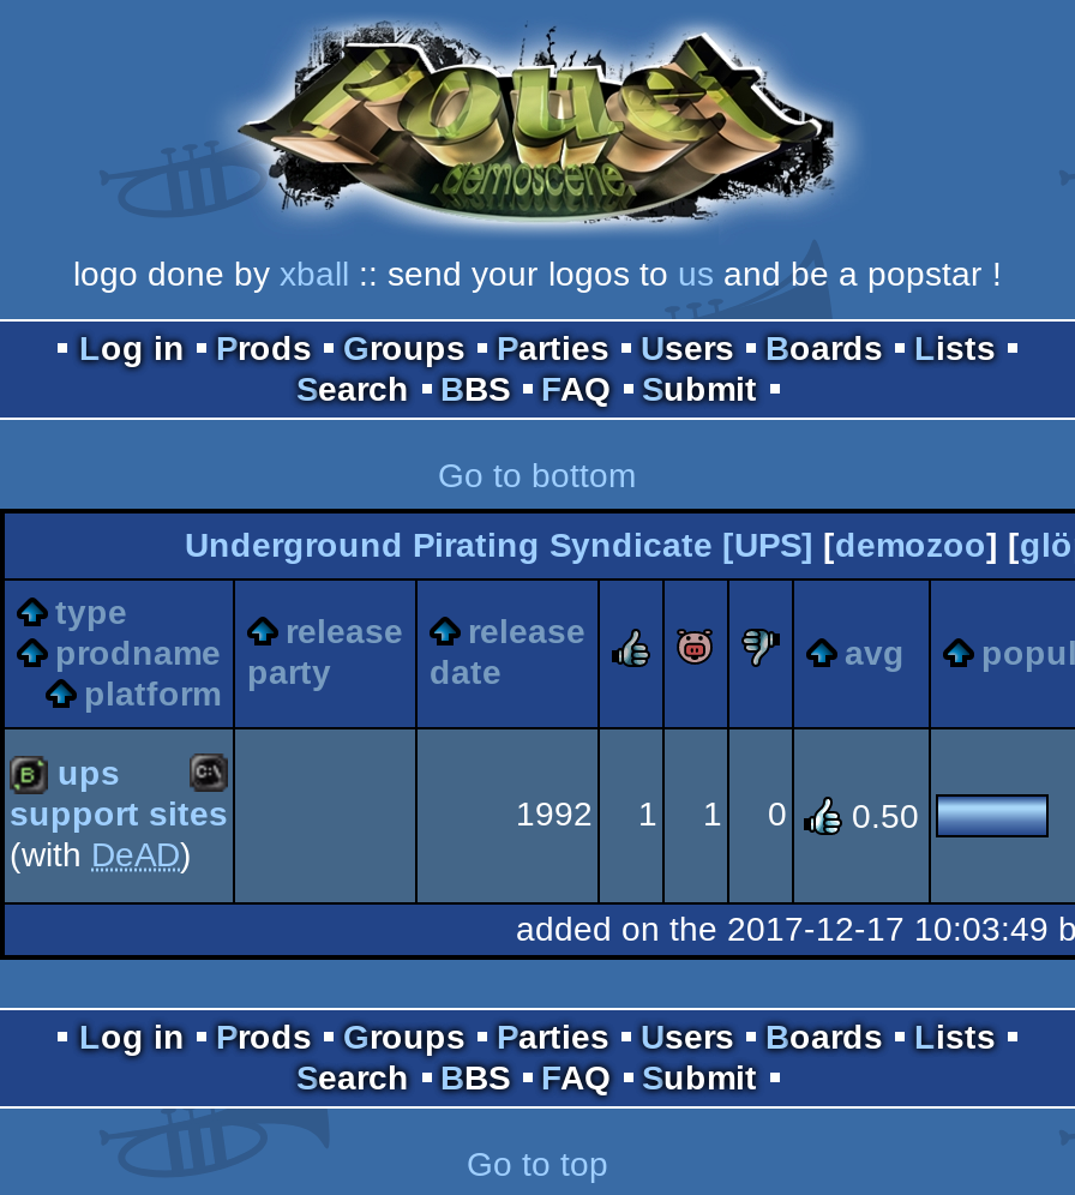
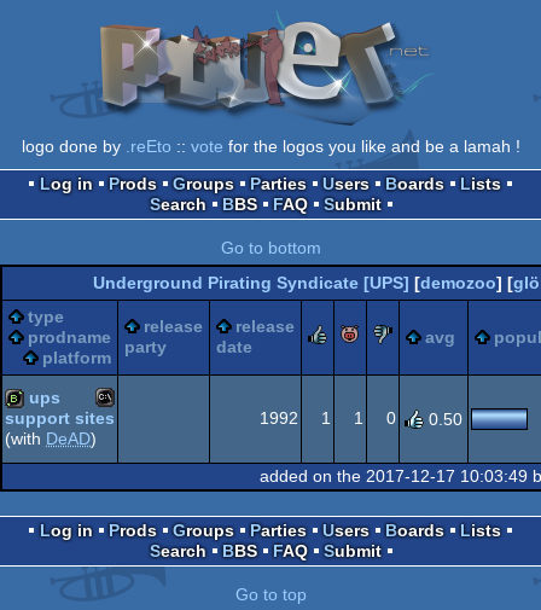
- [image]
- logo done by xball:: send your logos to us and be a popstar !
+ [image]
+ logo done by.reEto:: vote for the logos you like and be a lamah !
